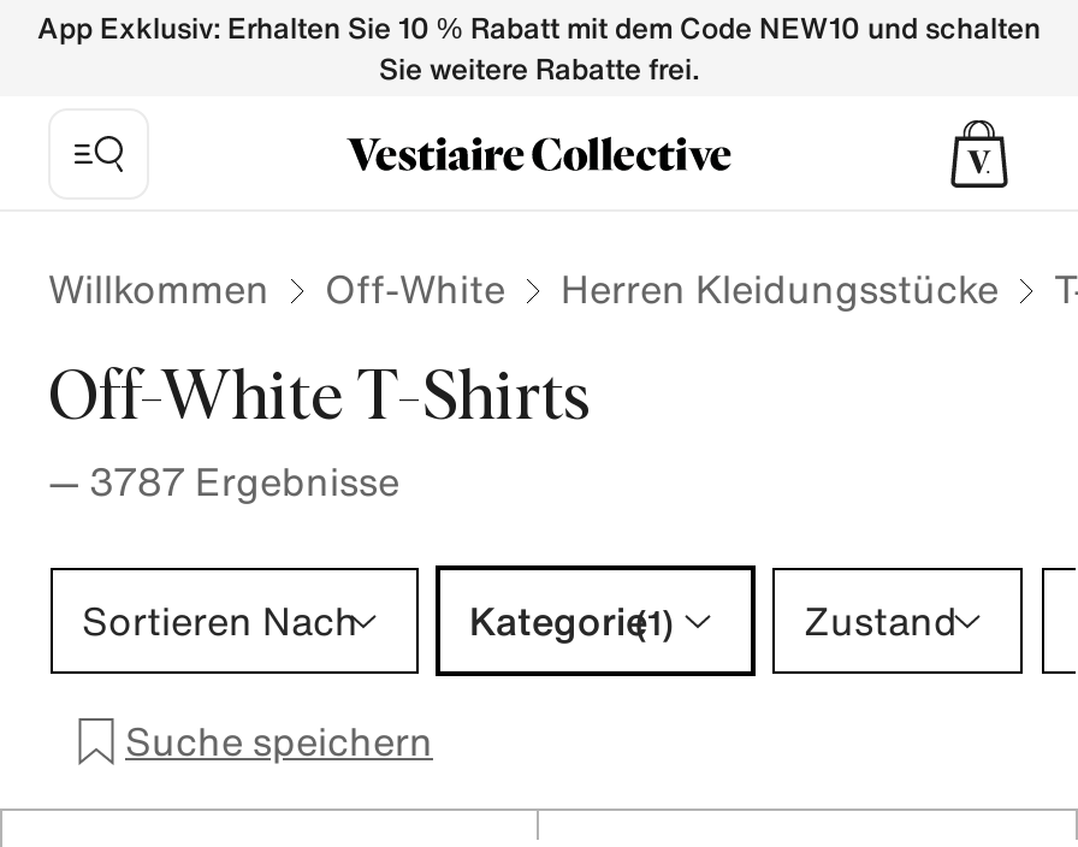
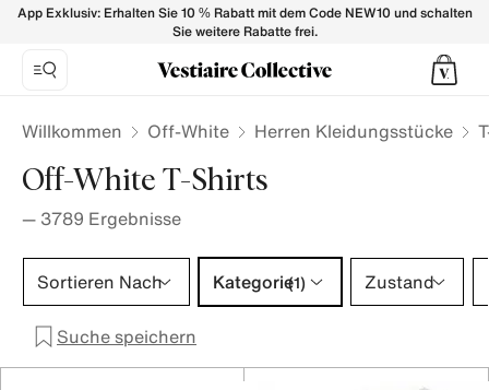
- — 3787 Ergebnisse
+ — 3789 Ergebnisse
